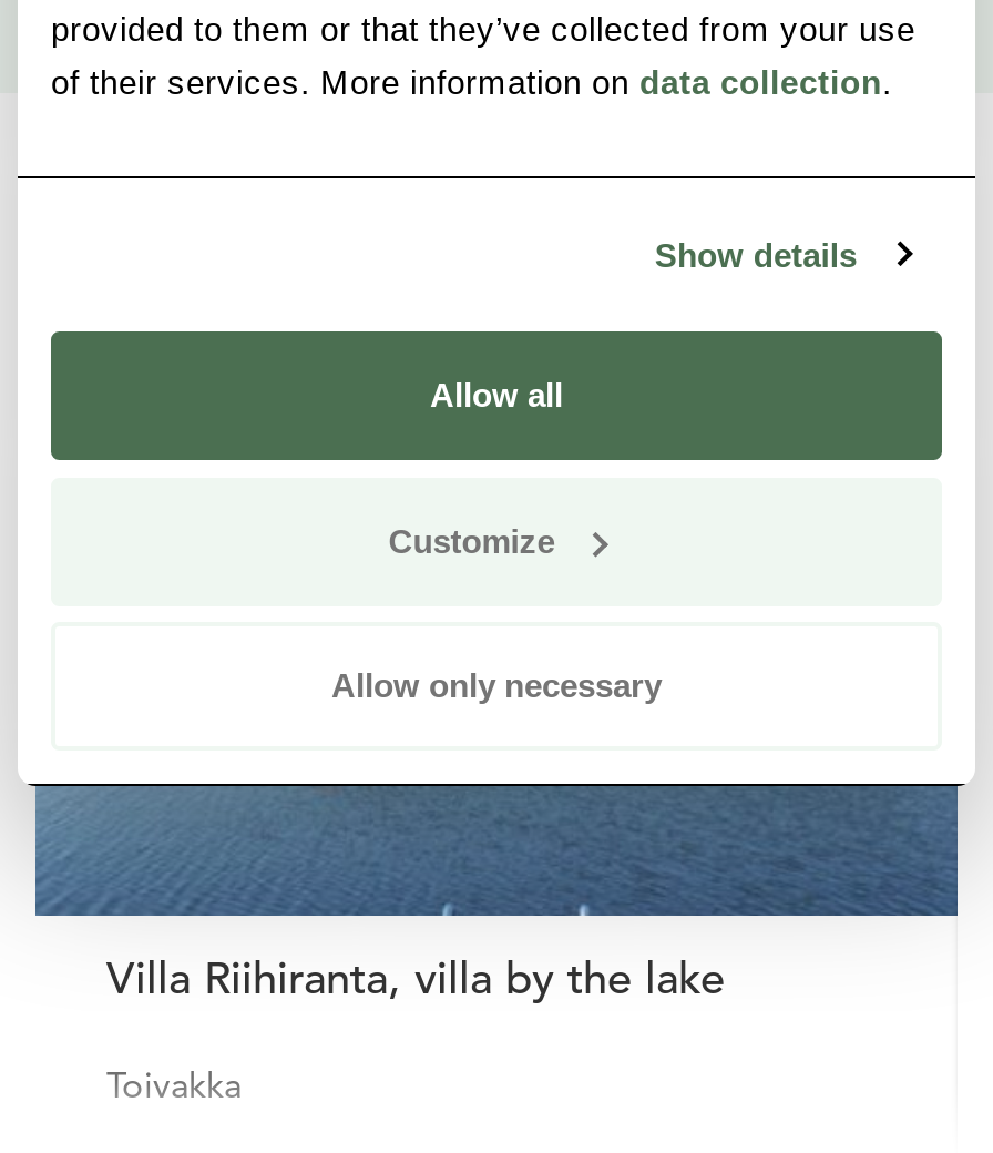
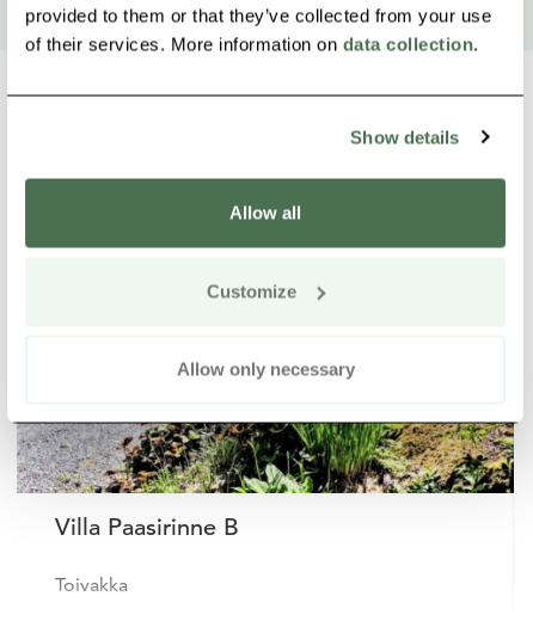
- [image]
- Villa Riihiranta, villa by the lake
+ [image]
+ Villa Paasirinne B
